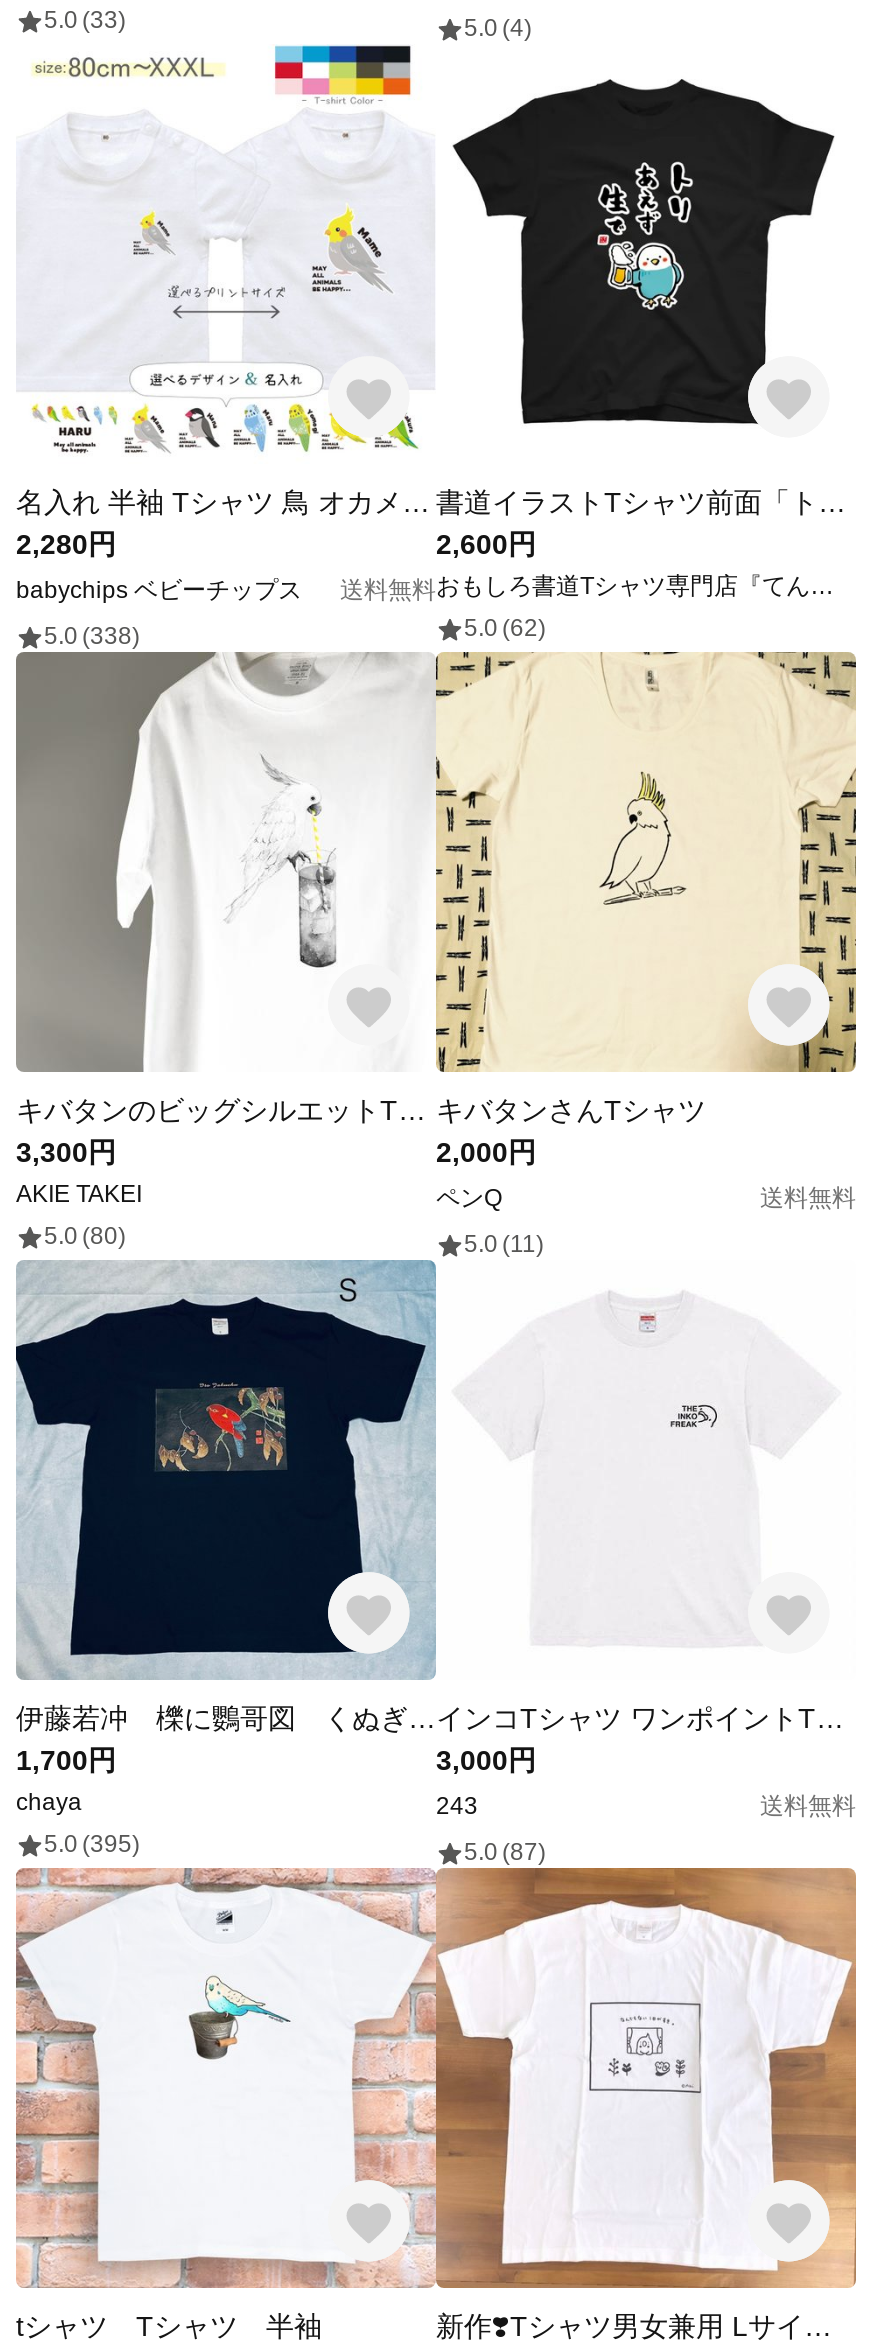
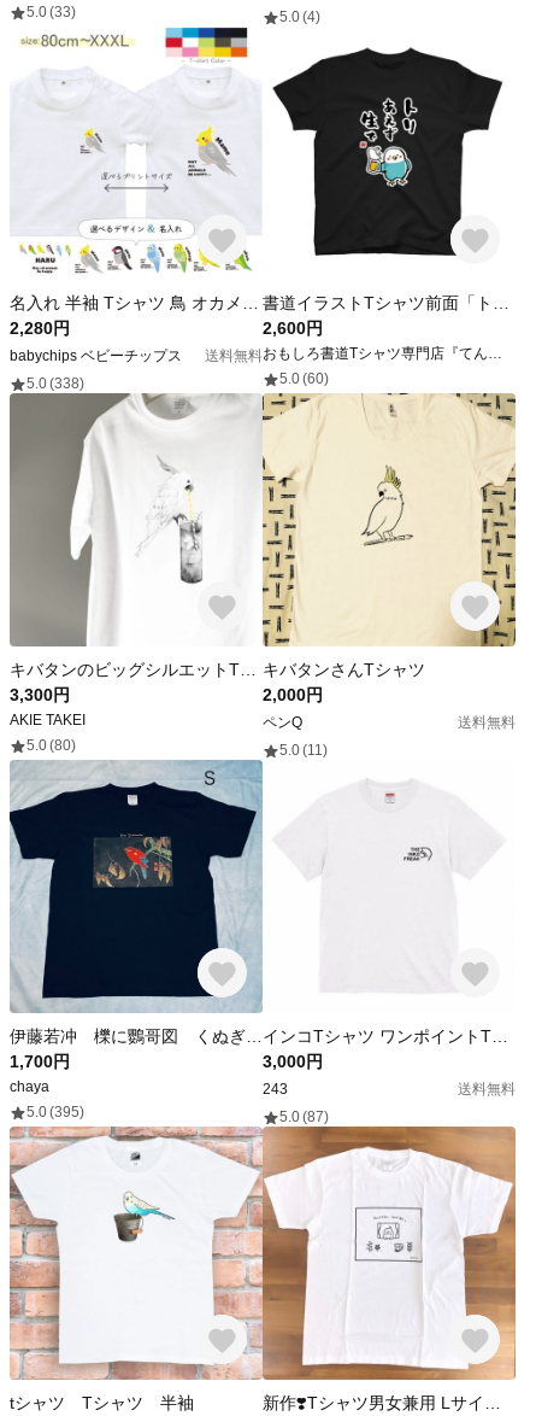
- 5.0 (62)
+ 5.0 (60)
